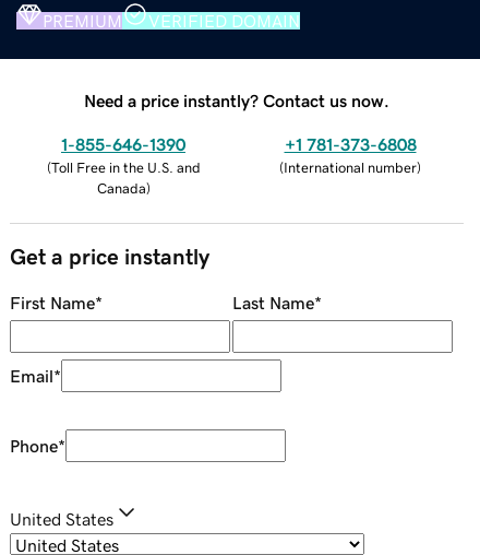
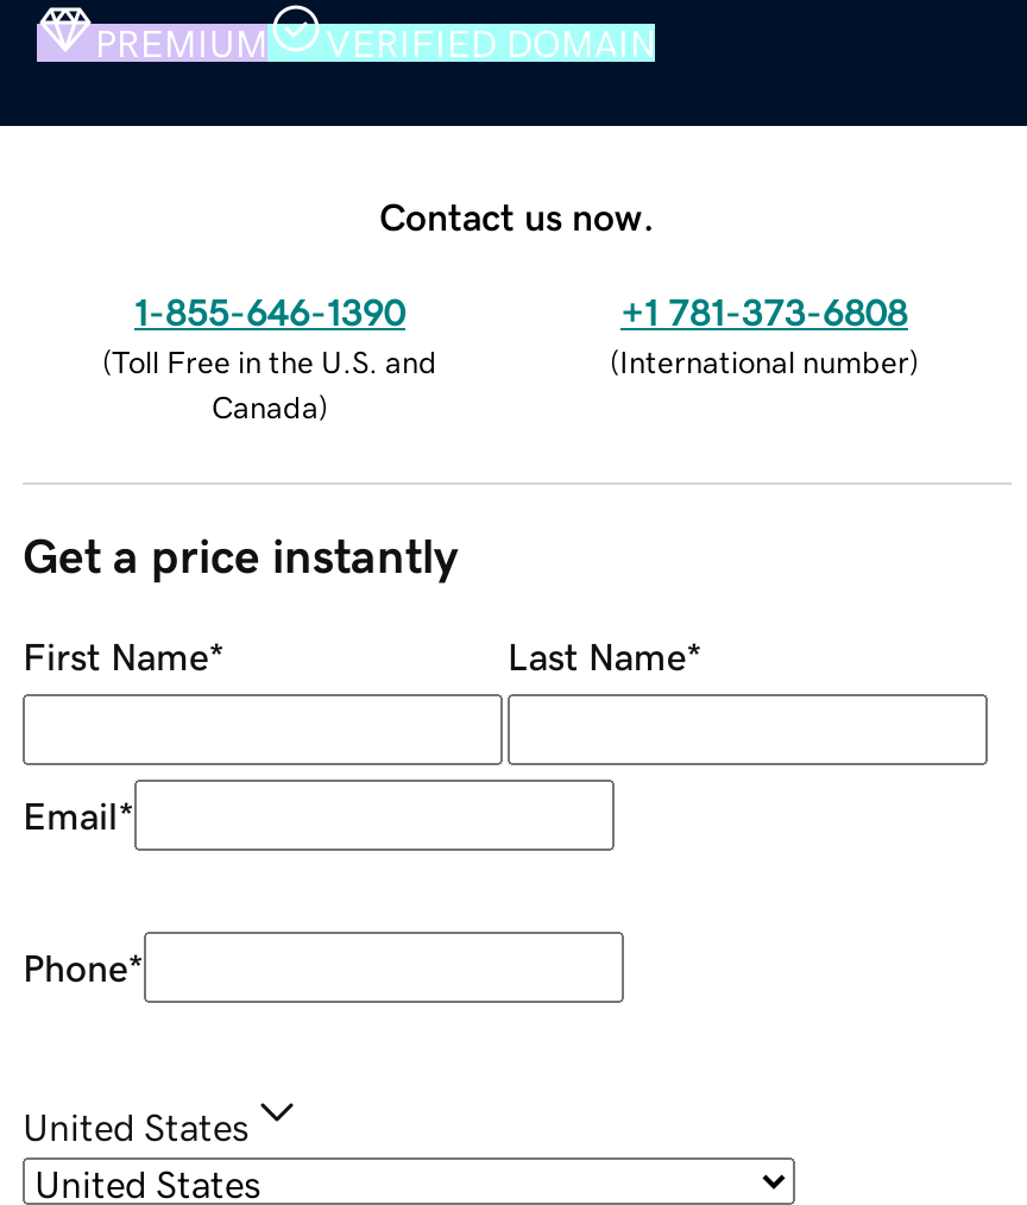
- Need a price instantly? Contact us now.
+ Contact us now.
